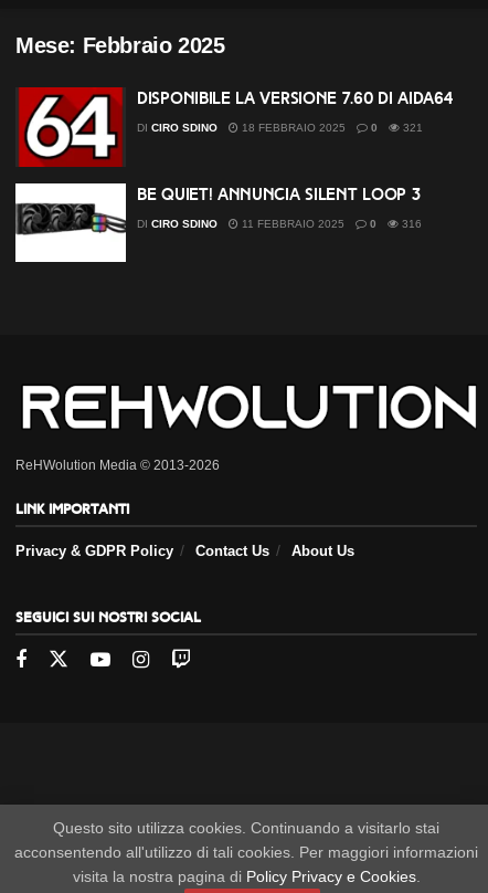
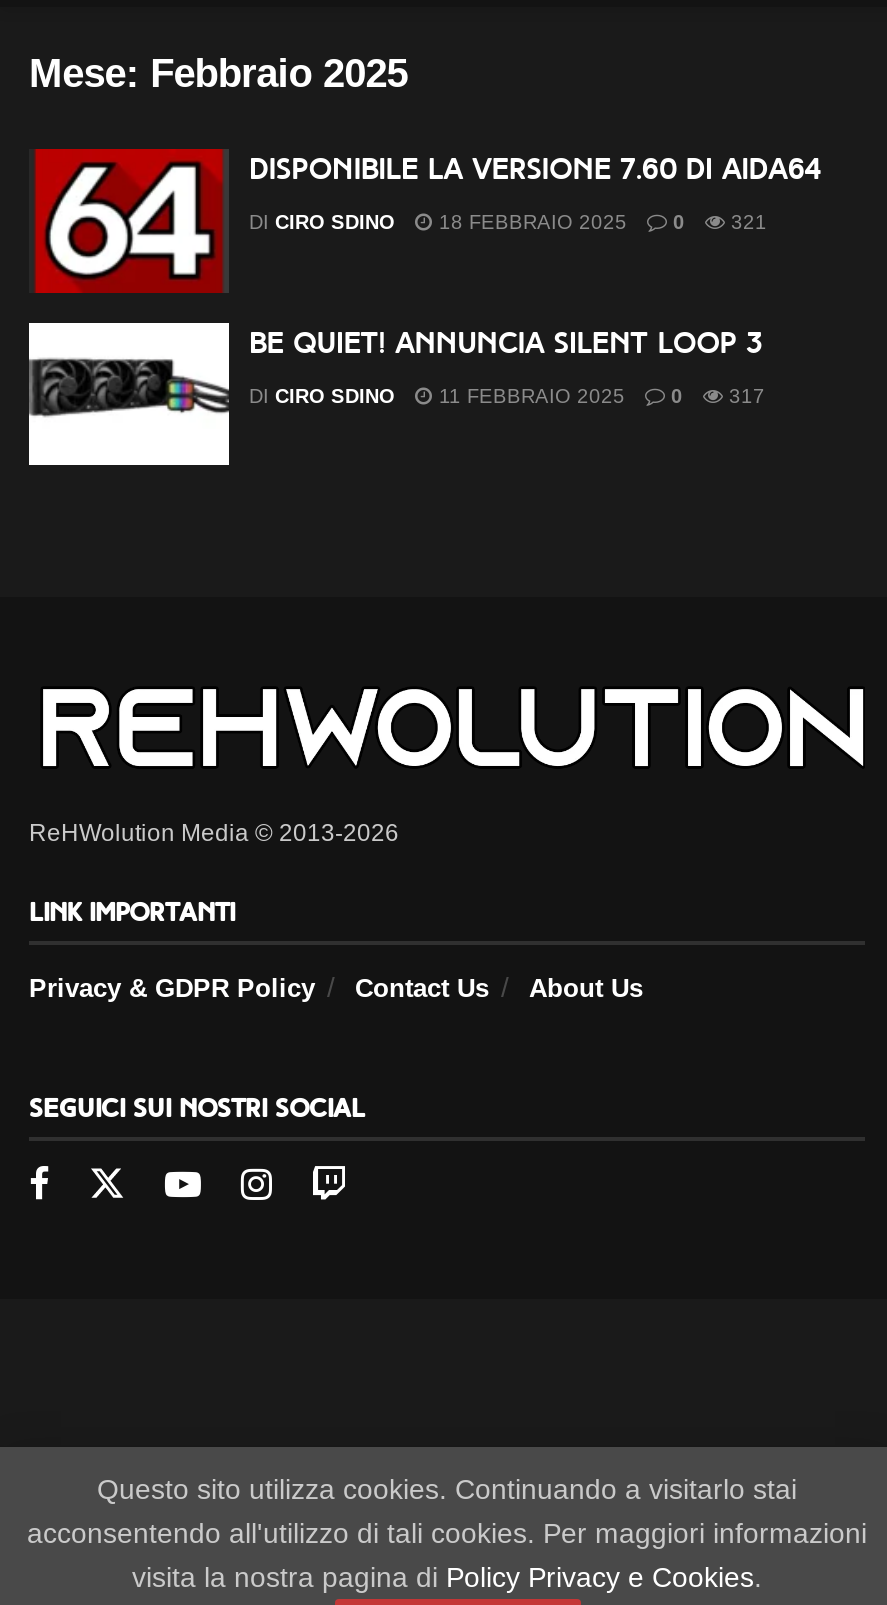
- DI CIRO SDINO 11 FEBBRAIO 2025 0 316
+ DI CIRO SDINO 11 FEBBRAIO 2025 0 317
